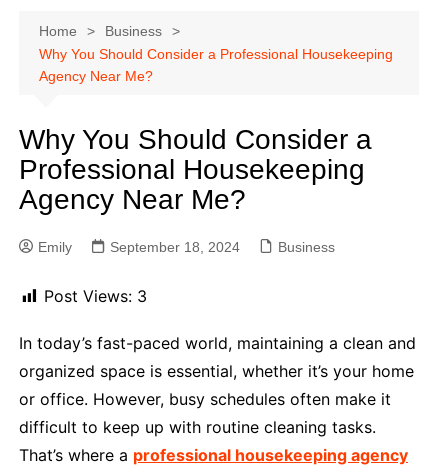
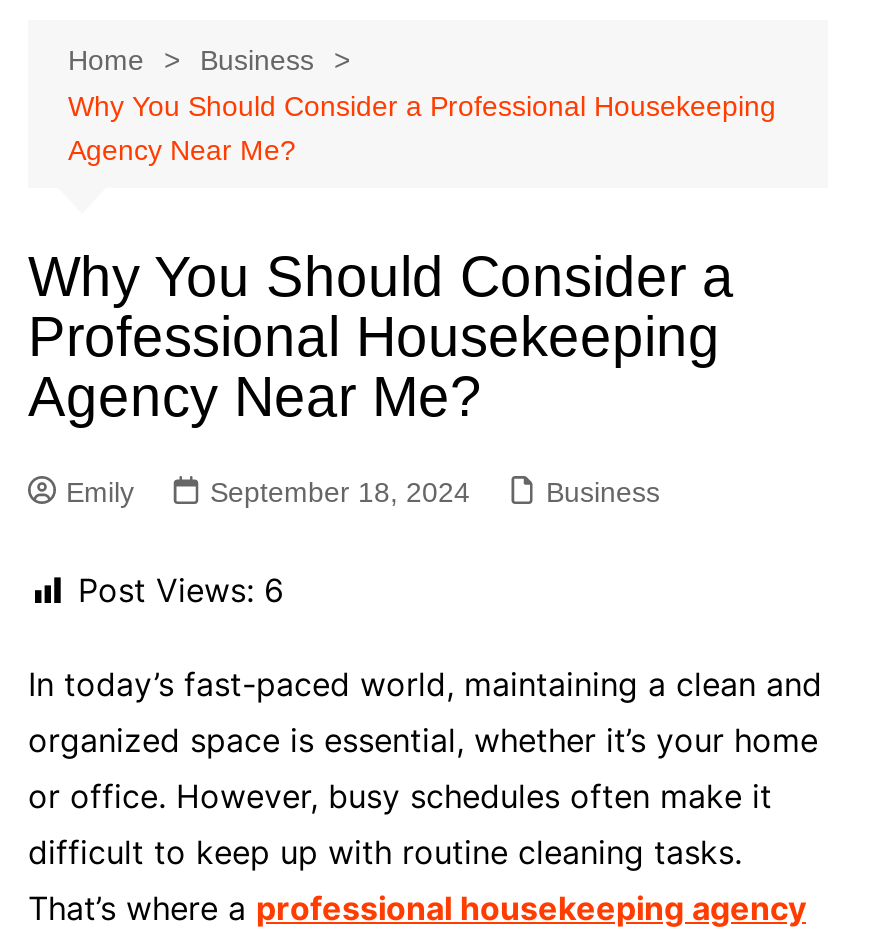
- Post Views: 3
+ Post Views: 6
